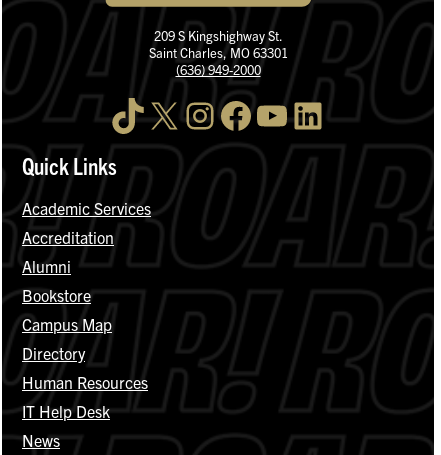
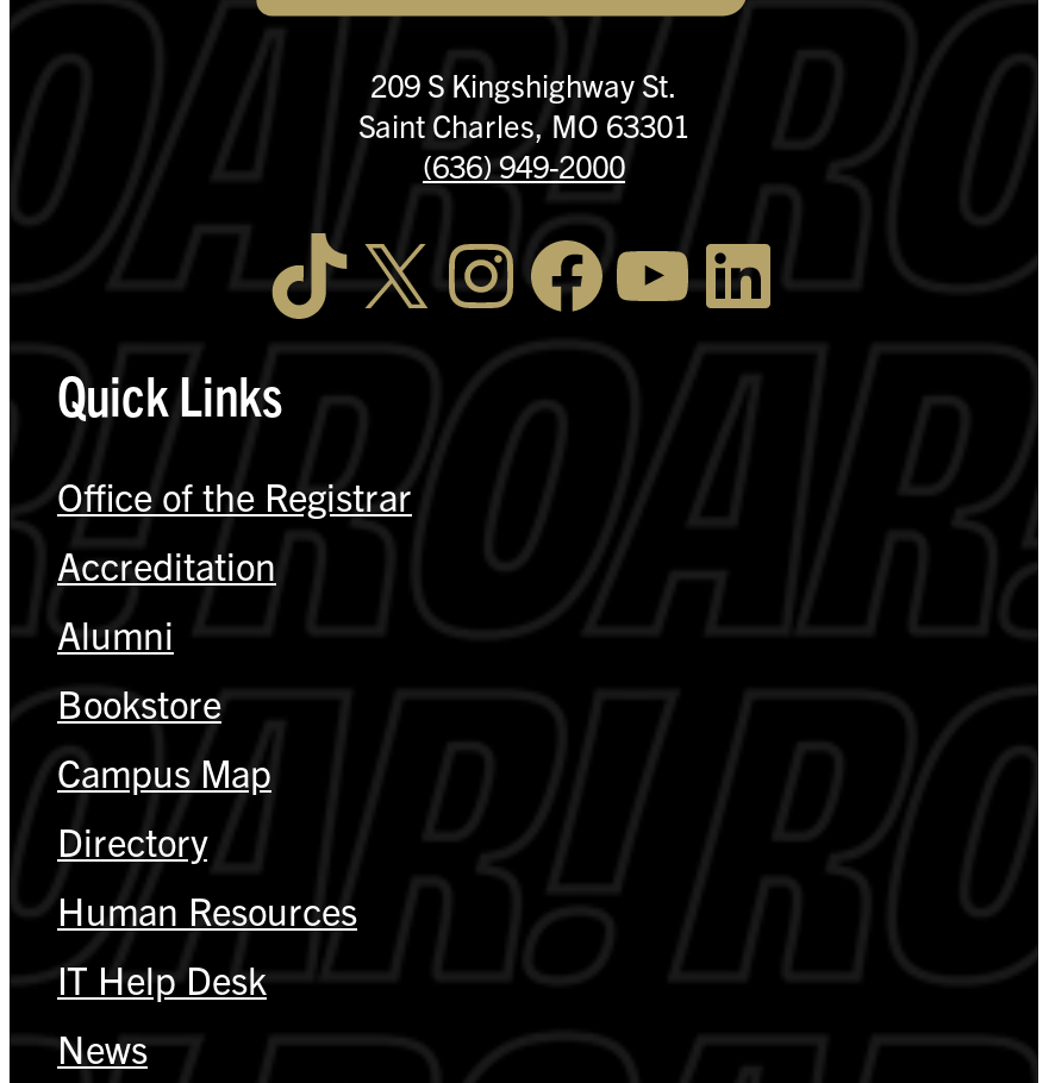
- Academic Services
+ Office of the Registrar
